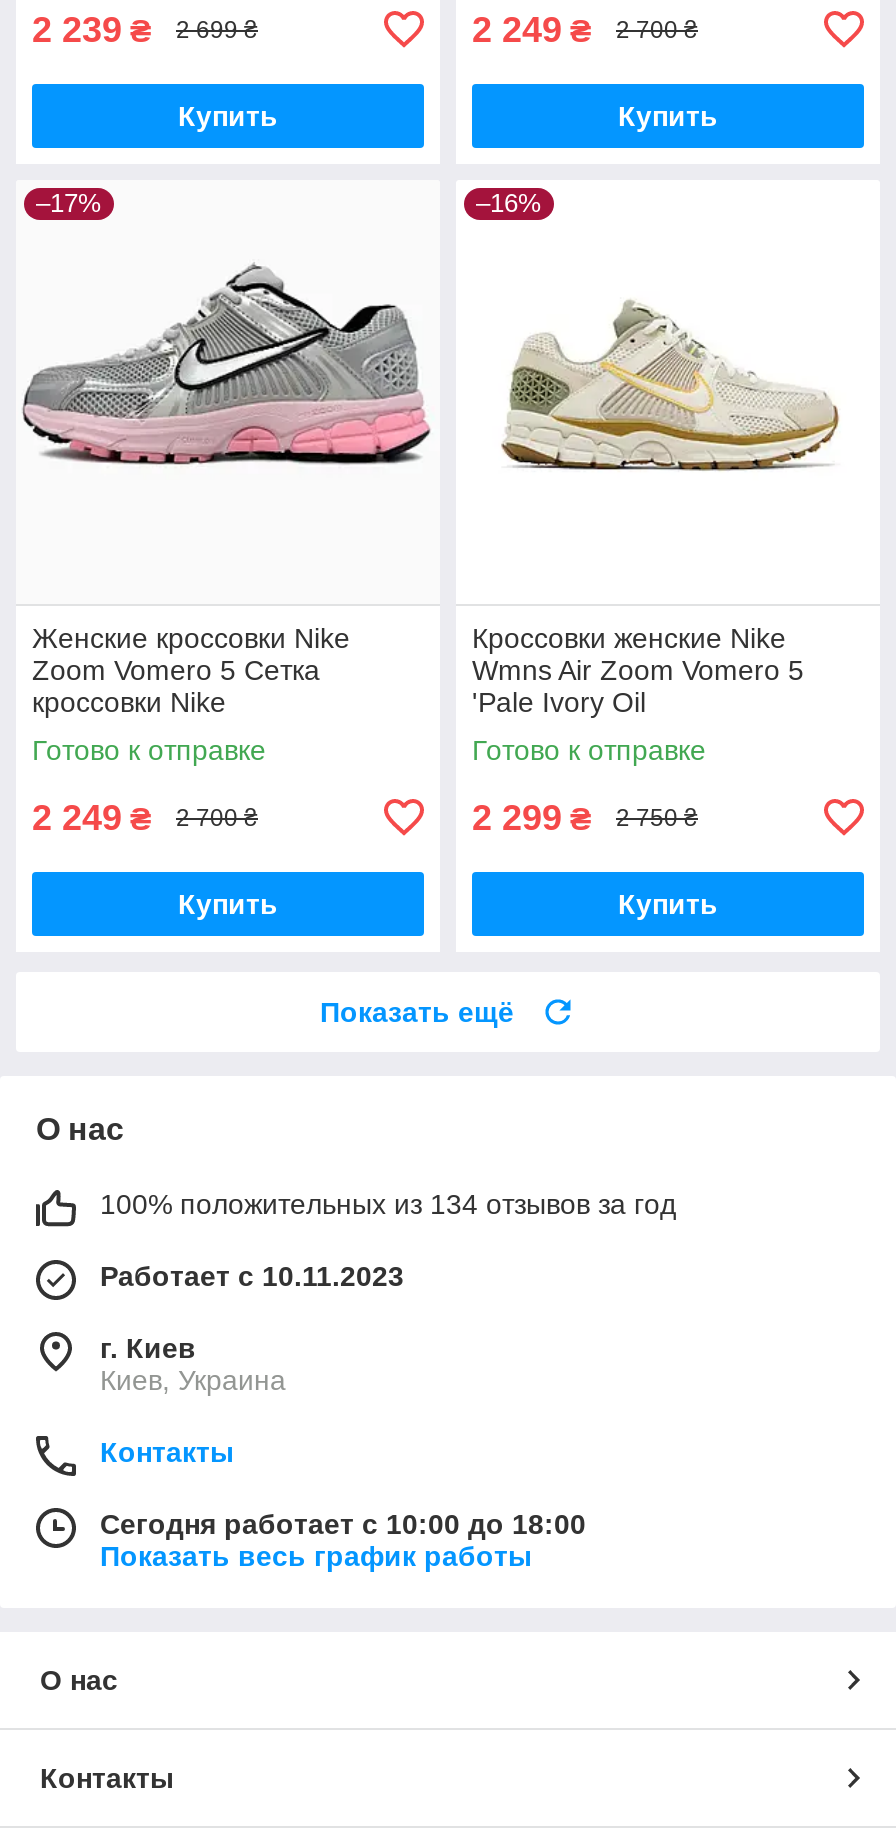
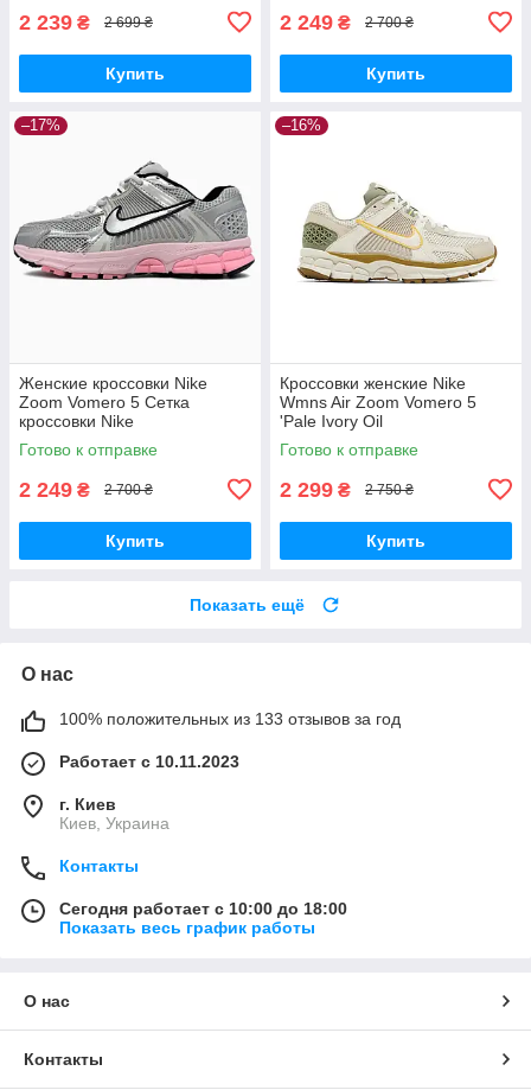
- 100% положительных из 134 отзывов за год
+ 100% положительных из 133 отзывов за год
